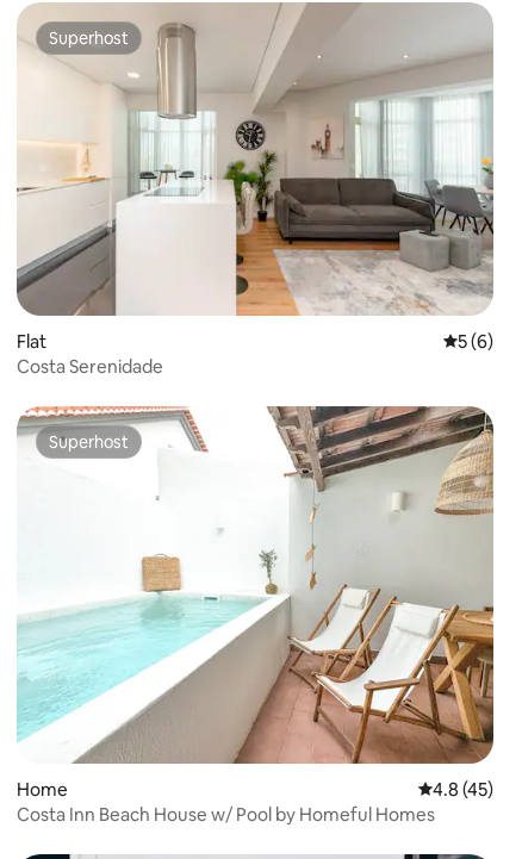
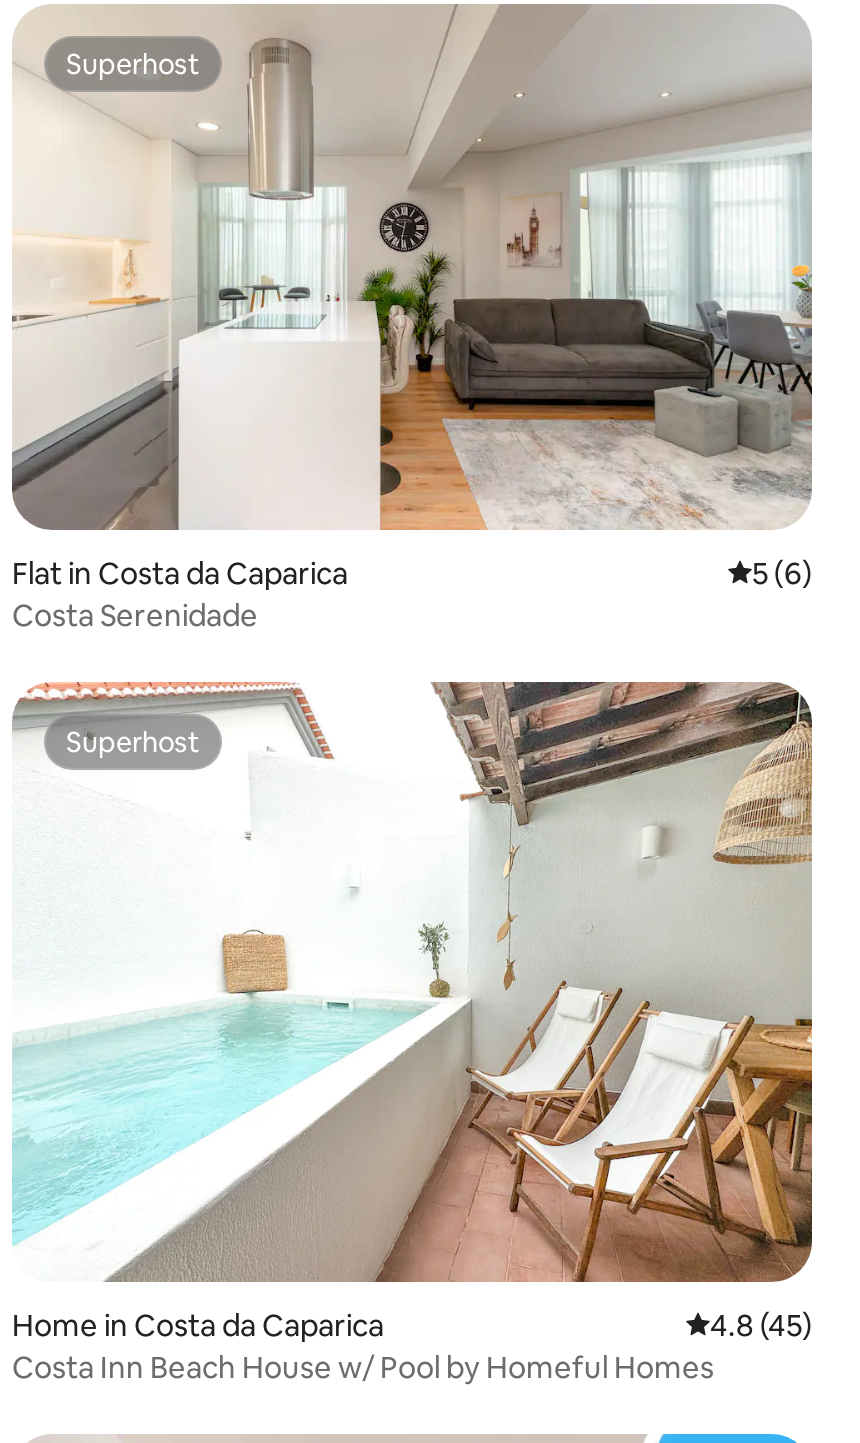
- Flat
+ Flat in Costa da Caparica

- Home
+ Home in Costa da Caparica
